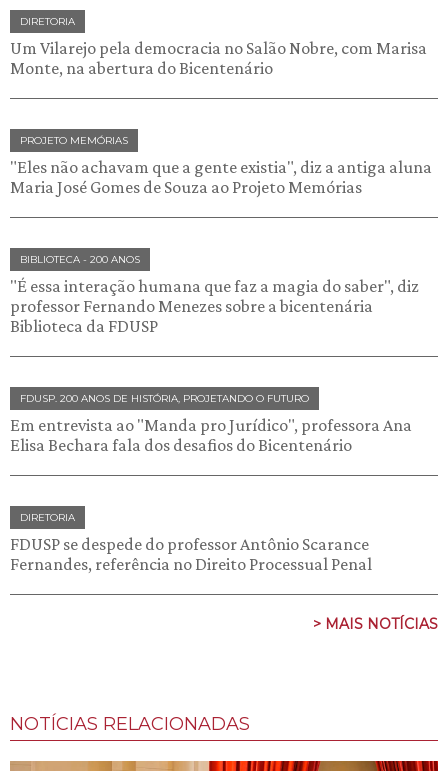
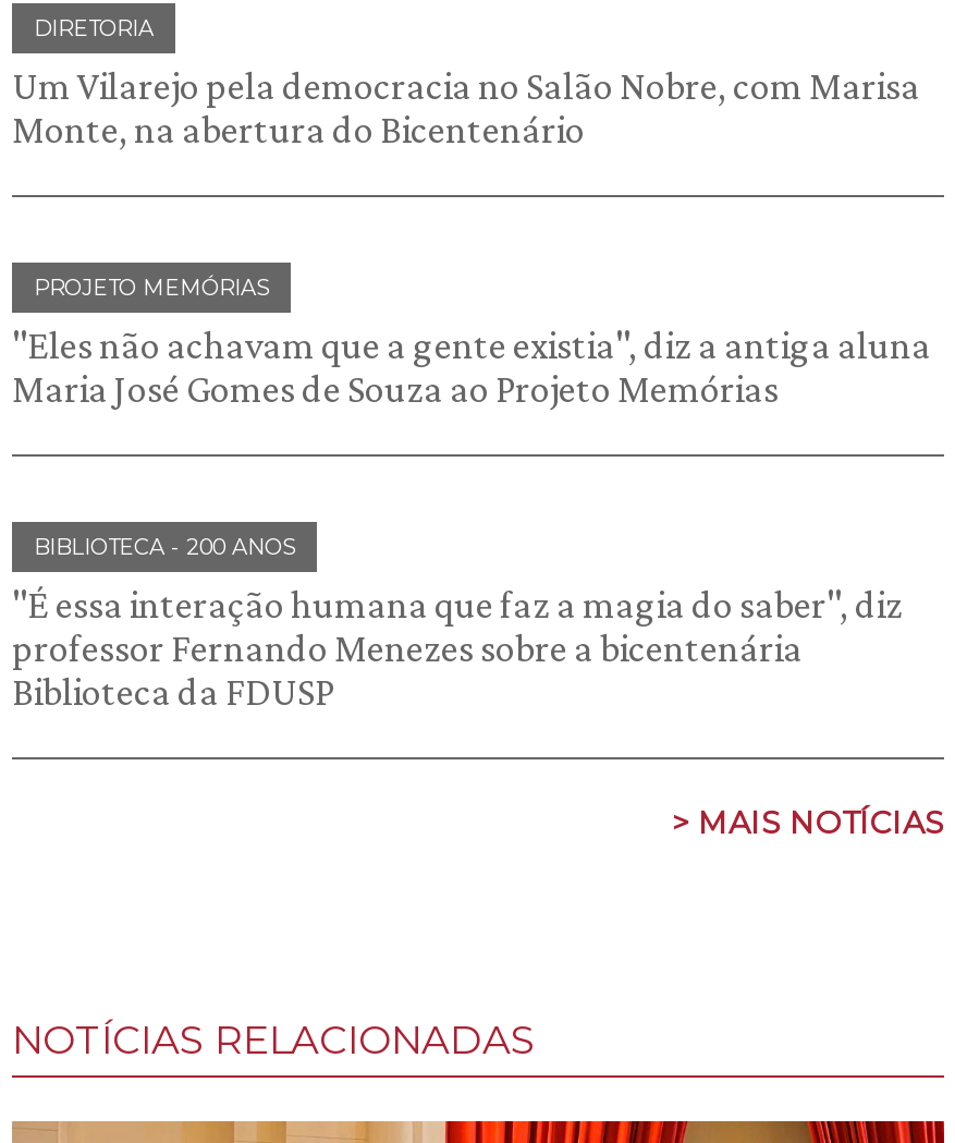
- FDUSP. 200 ANOS DE HISTÓRIA, PROJETANDO O FUTURO
- Em entrevista ao "Manda pro Jurídico", professora Ana
- Elisa Bechara fala dos desafios do Bicentenário

- DIRETORIA
- FDUSP se despede do professor Antônio Scarance
- Fernandes, referência no Direito Processual Penal
